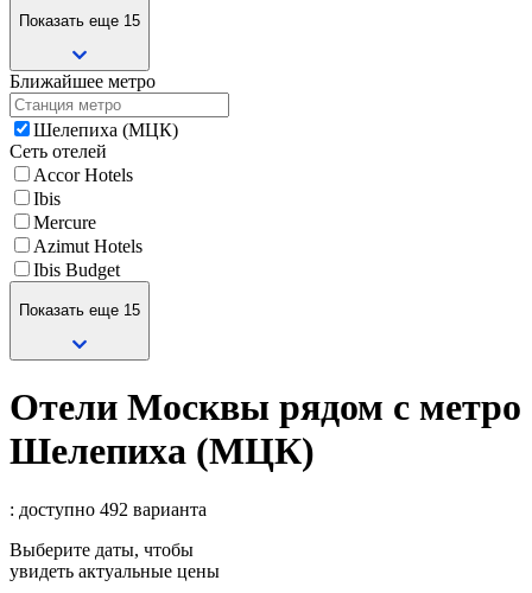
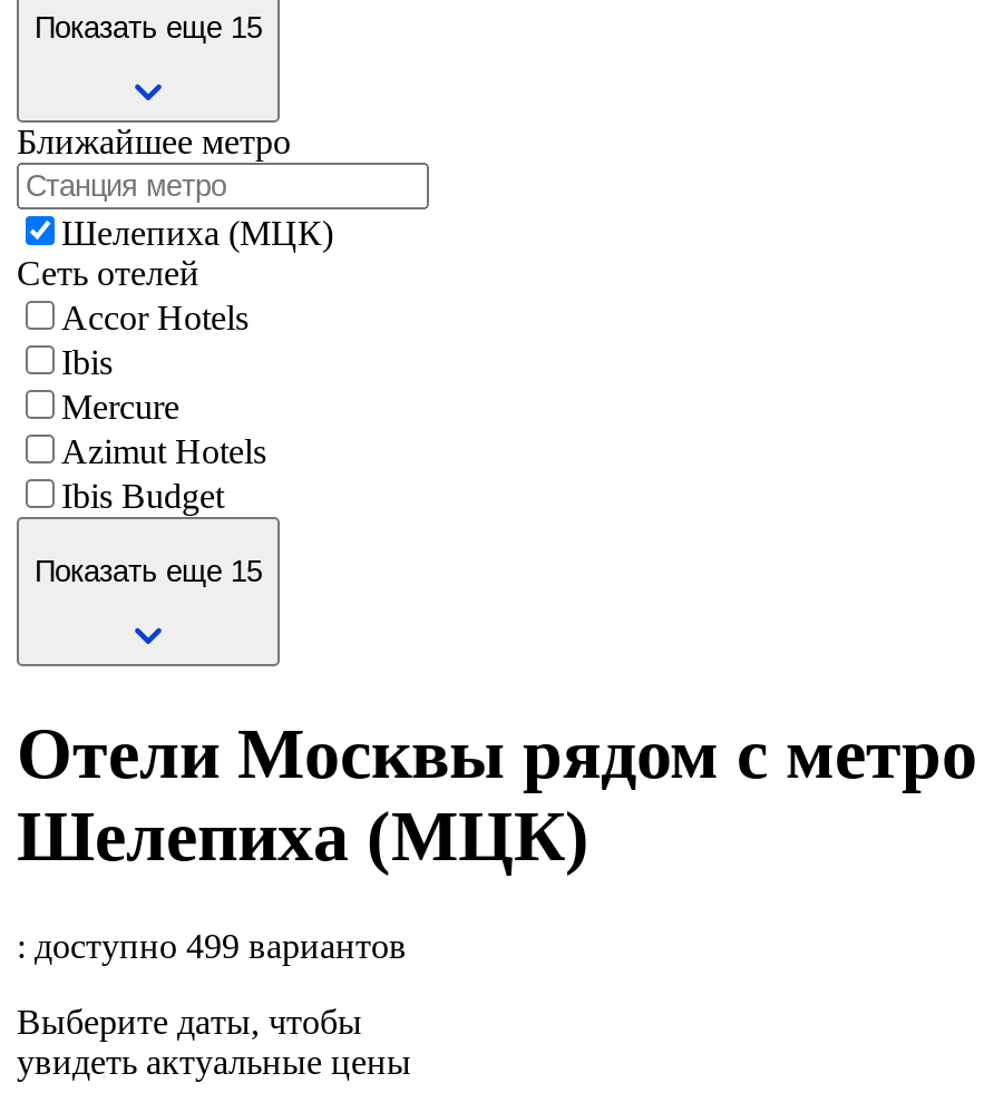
- : доступно 492 варианта
+ : доступно 499 вариантов
